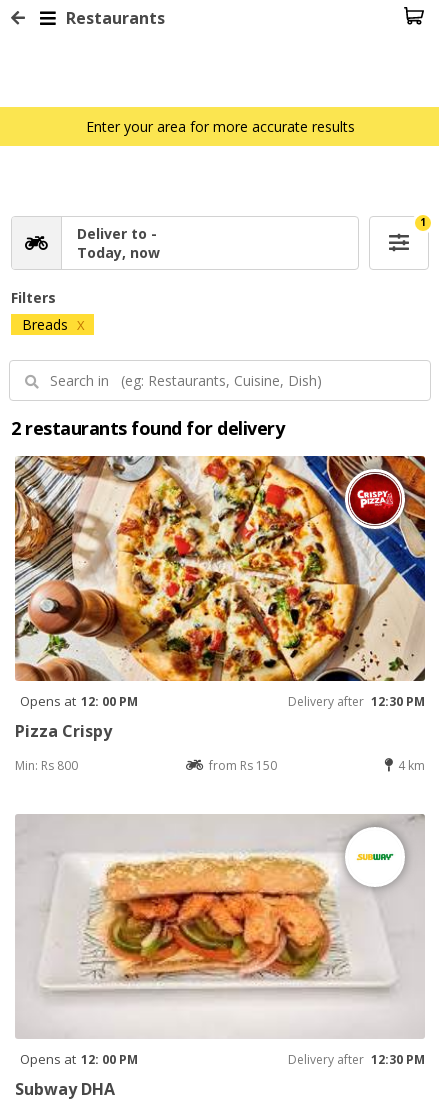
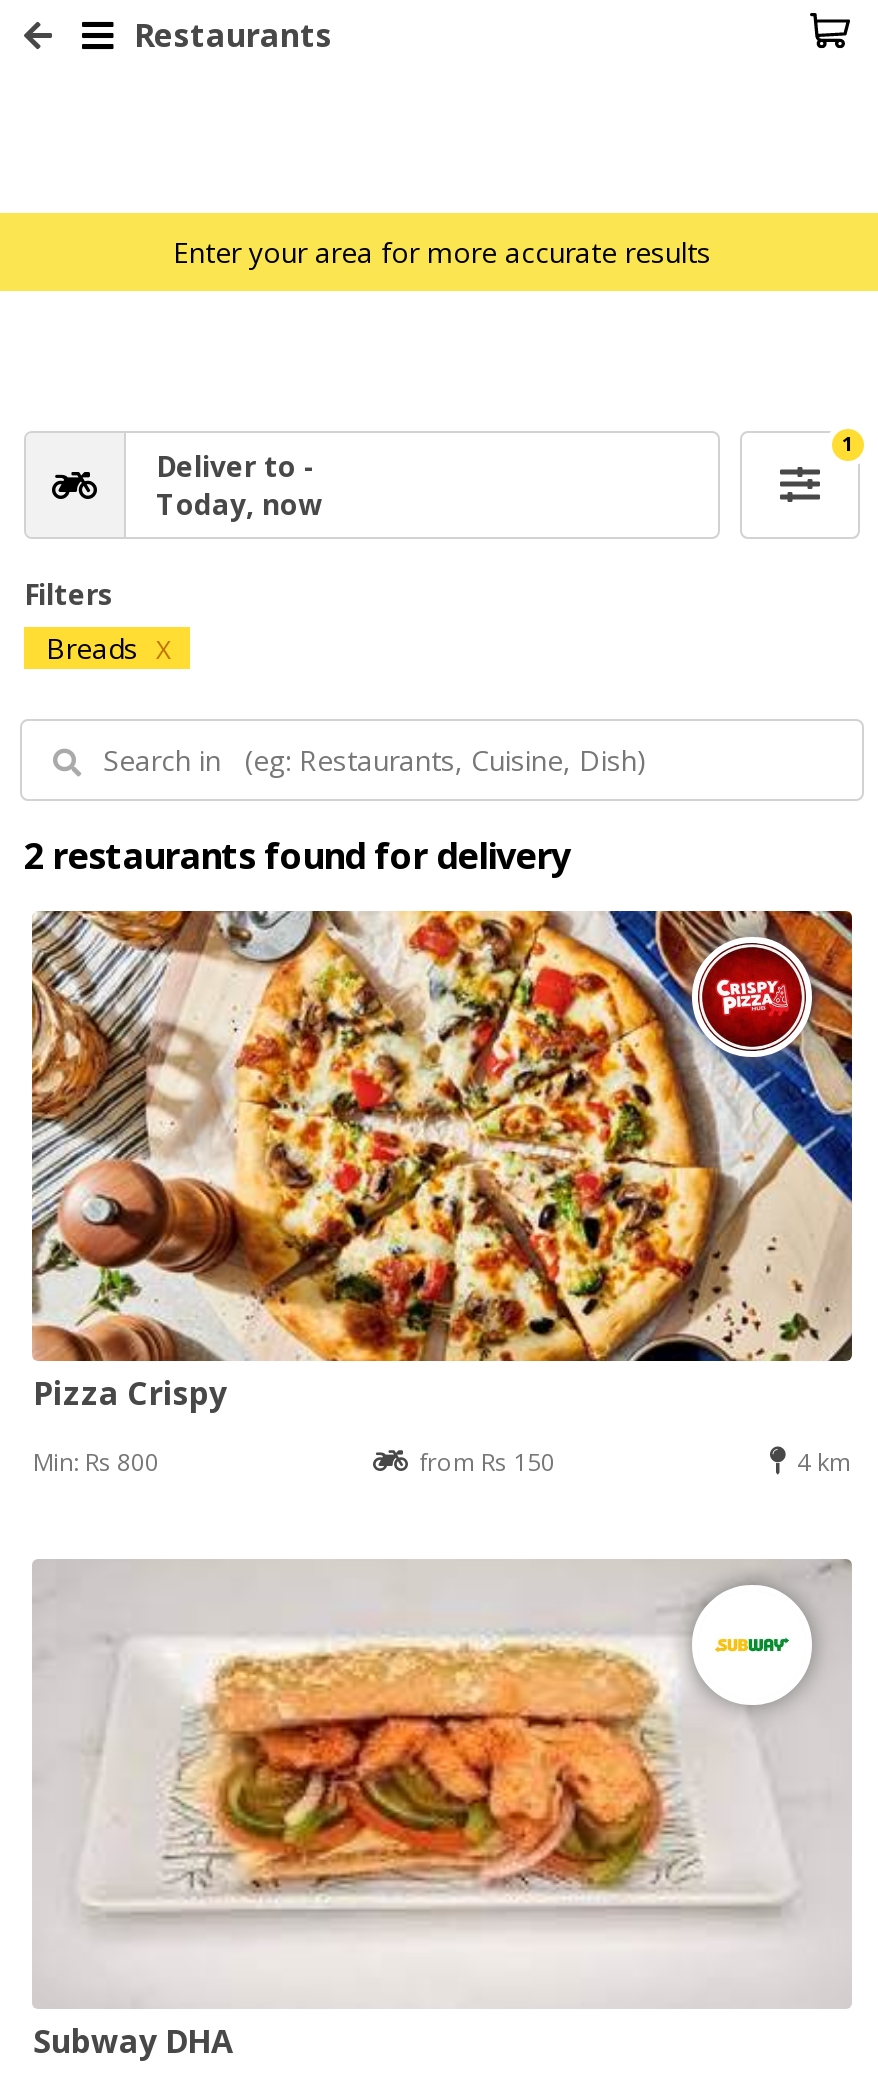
- Opens at 12: 00 PM
- Delivery after 12:30 PM

- Opens at 12: 00 PM
- Delivery after 12:30 PM
